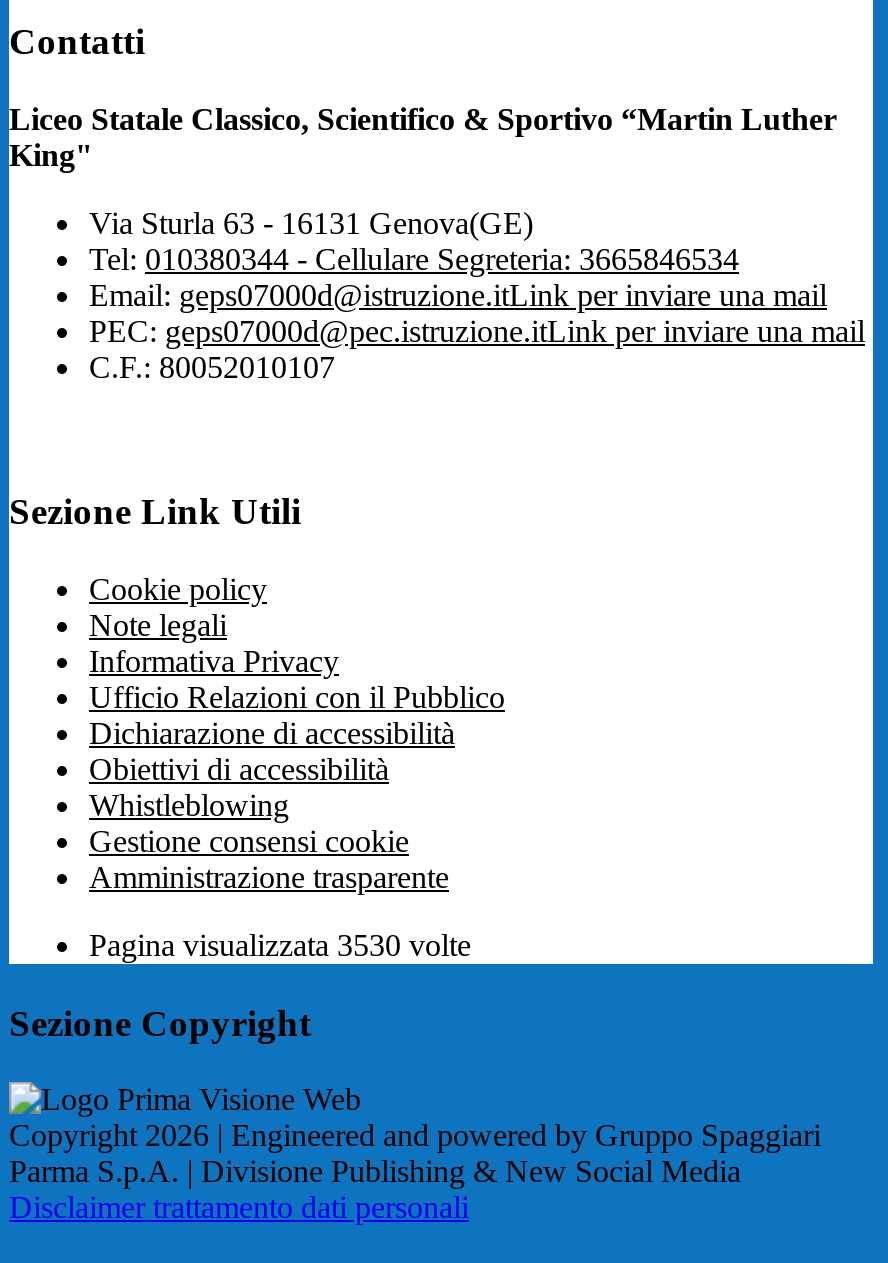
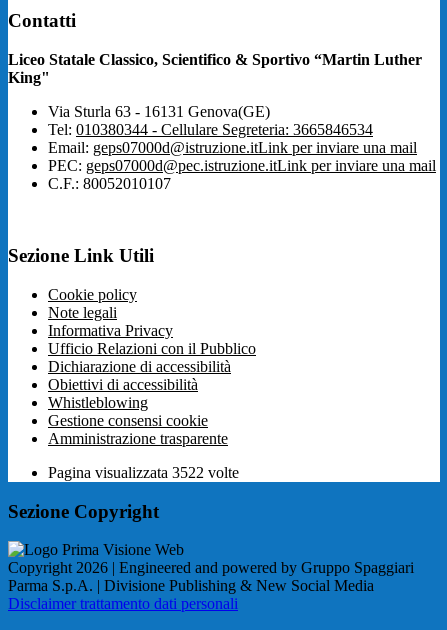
- Pagina visualizzata 3530 volte
+ Pagina visualizzata 3522 volte
